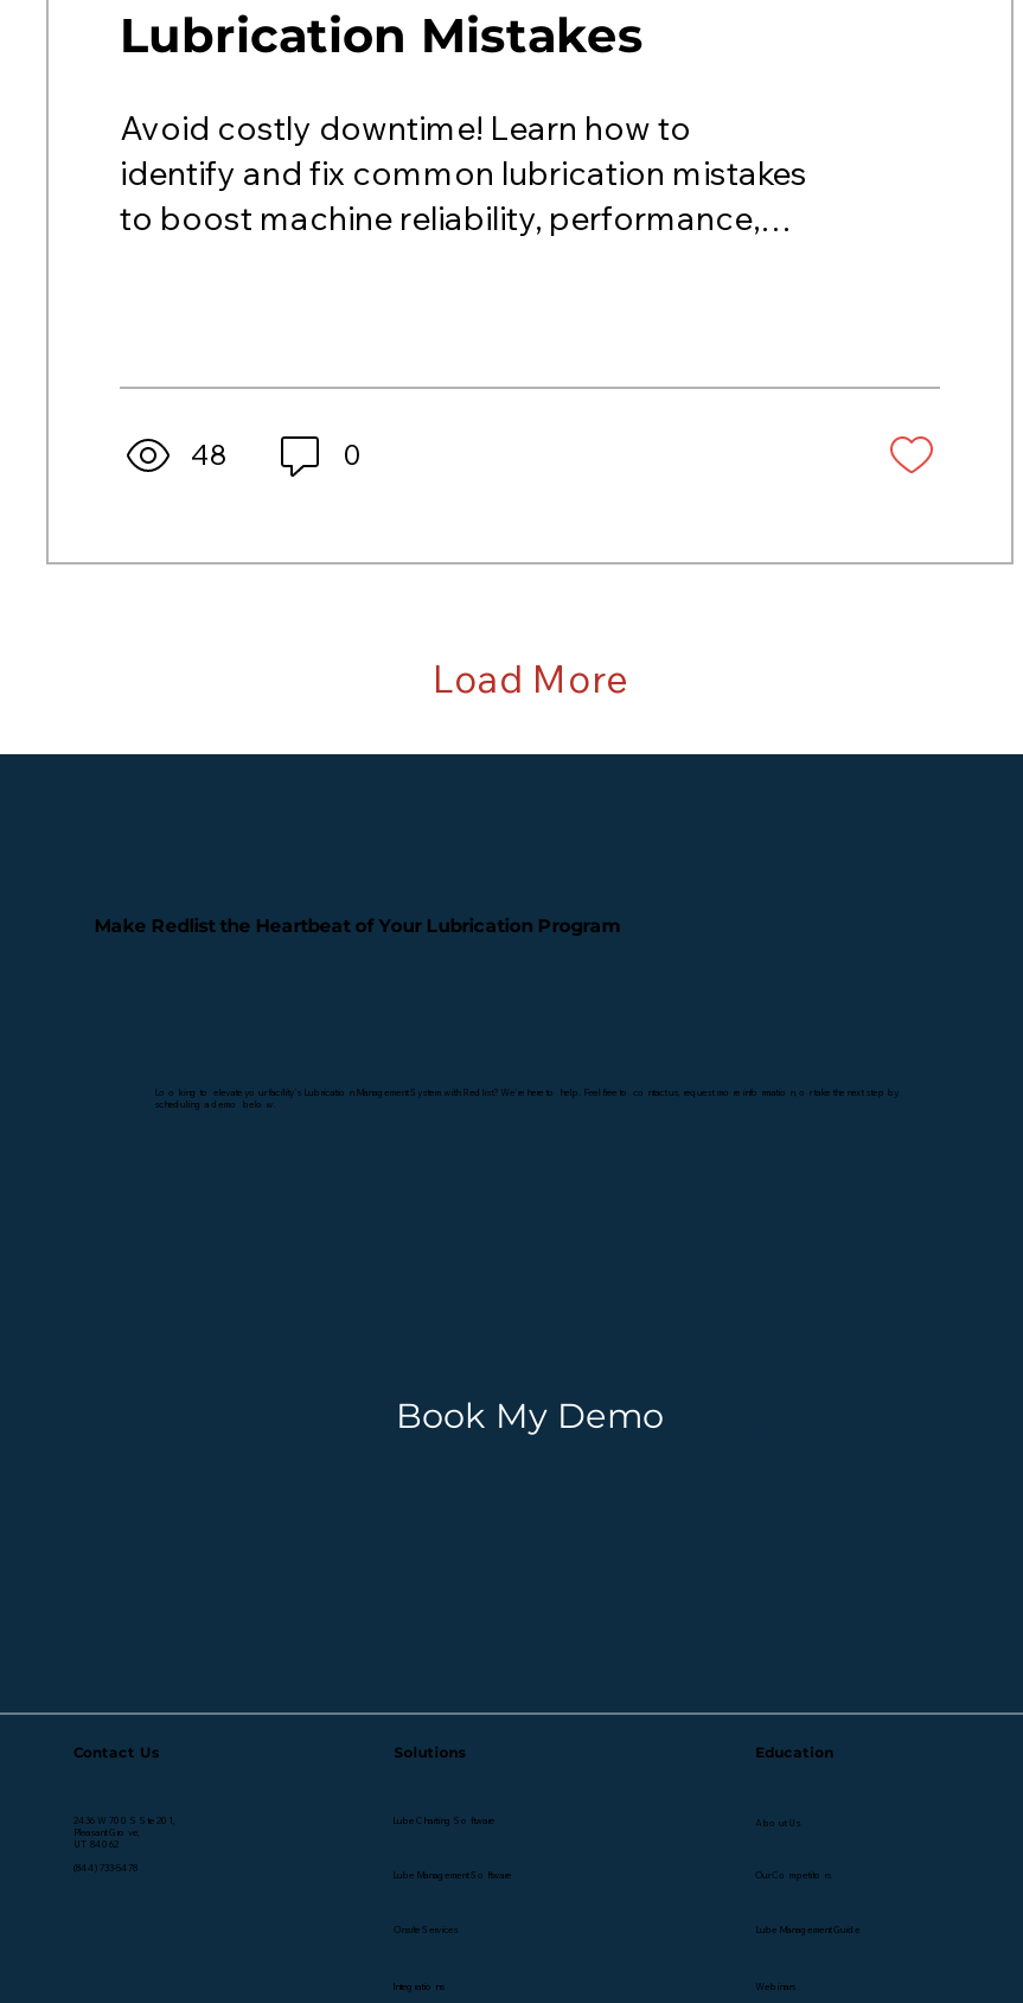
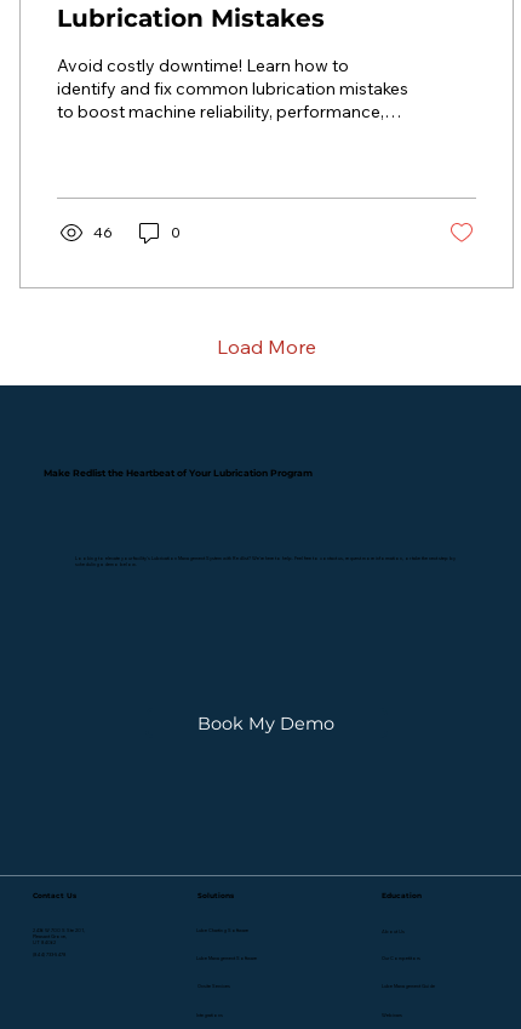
- 48
+ 46
